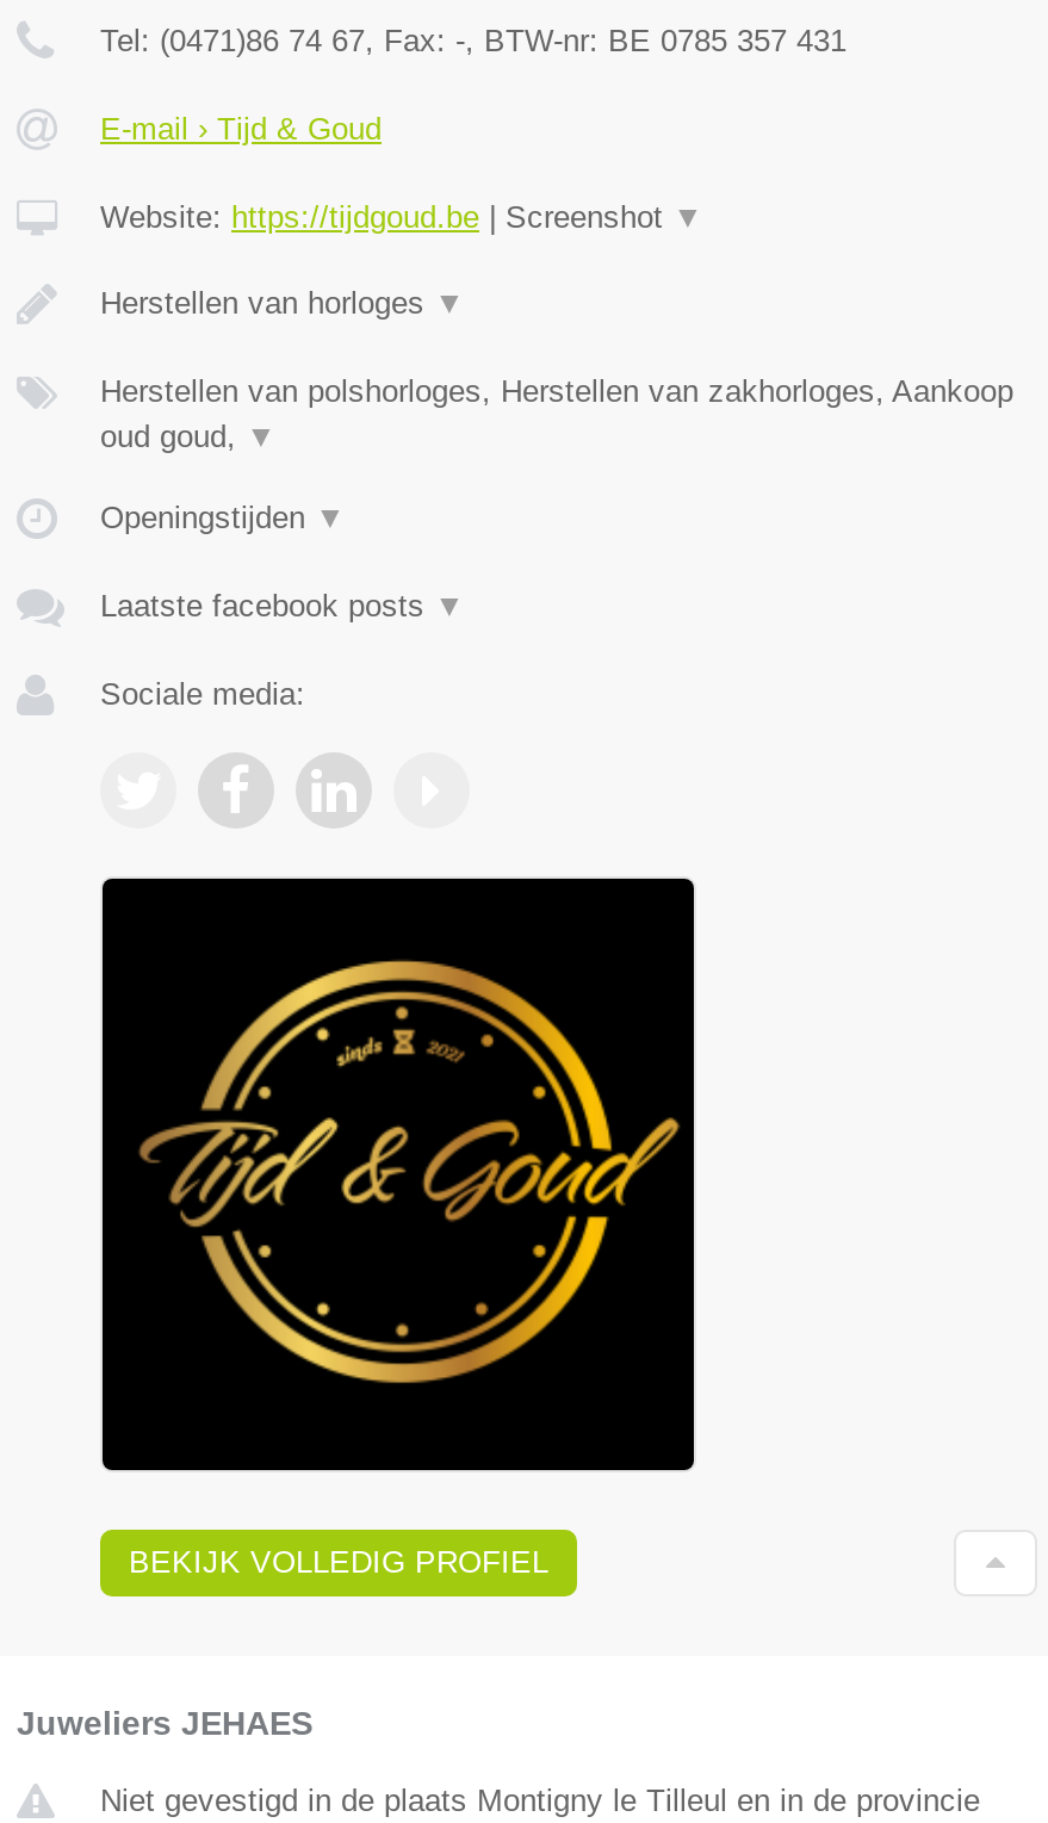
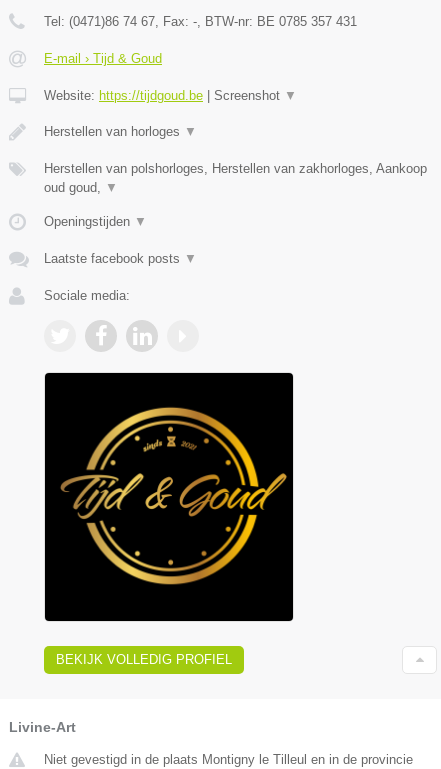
- Juweliers JEHAES
+ Livine-Art
